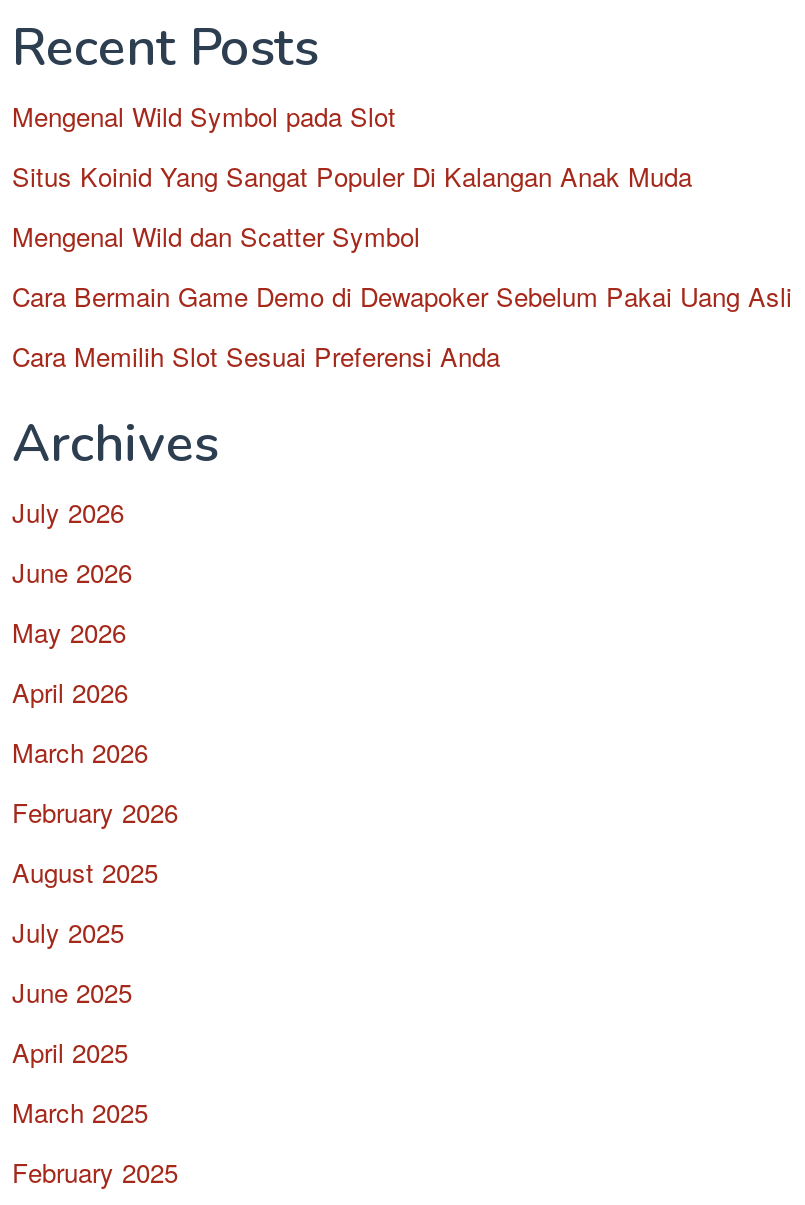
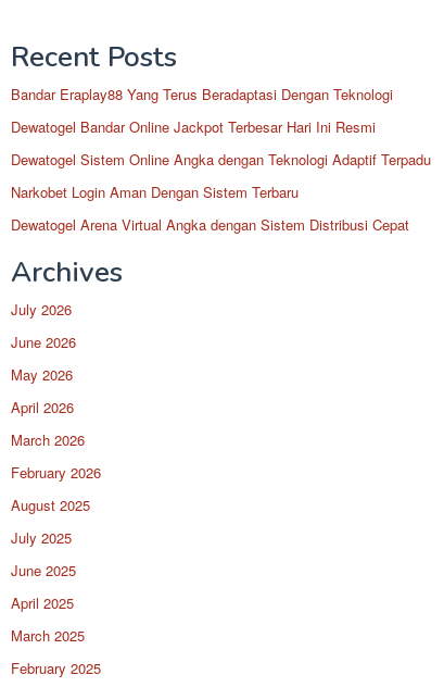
- Mengenal Wild Symbol pada Slot
+ Bandar Eraplay88 Yang Terus Beradaptasi Dengan Teknologi

- Situs Koinid Yang Sangat Populer Di Kalangan Anak Muda
+ Dewatogel Bandar Online Jackpot Terbesar Hari Ini Resmi

- Mengenal Wild dan Scatter Symbol
+ Dewatogel Sistem Online Angka dengan Teknologi Adaptif Terpadu

- Cara Bermain Game Demo di Dewapoker Sebelum Pakai Uang Asli
+ Narkobet Login Aman Dengan Sistem Terbaru

- Cara Memilih Slot Sesuai Preferensi Anda
+ Dewatogel Arena Virtual Angka dengan Sistem Distribusi Cepat
